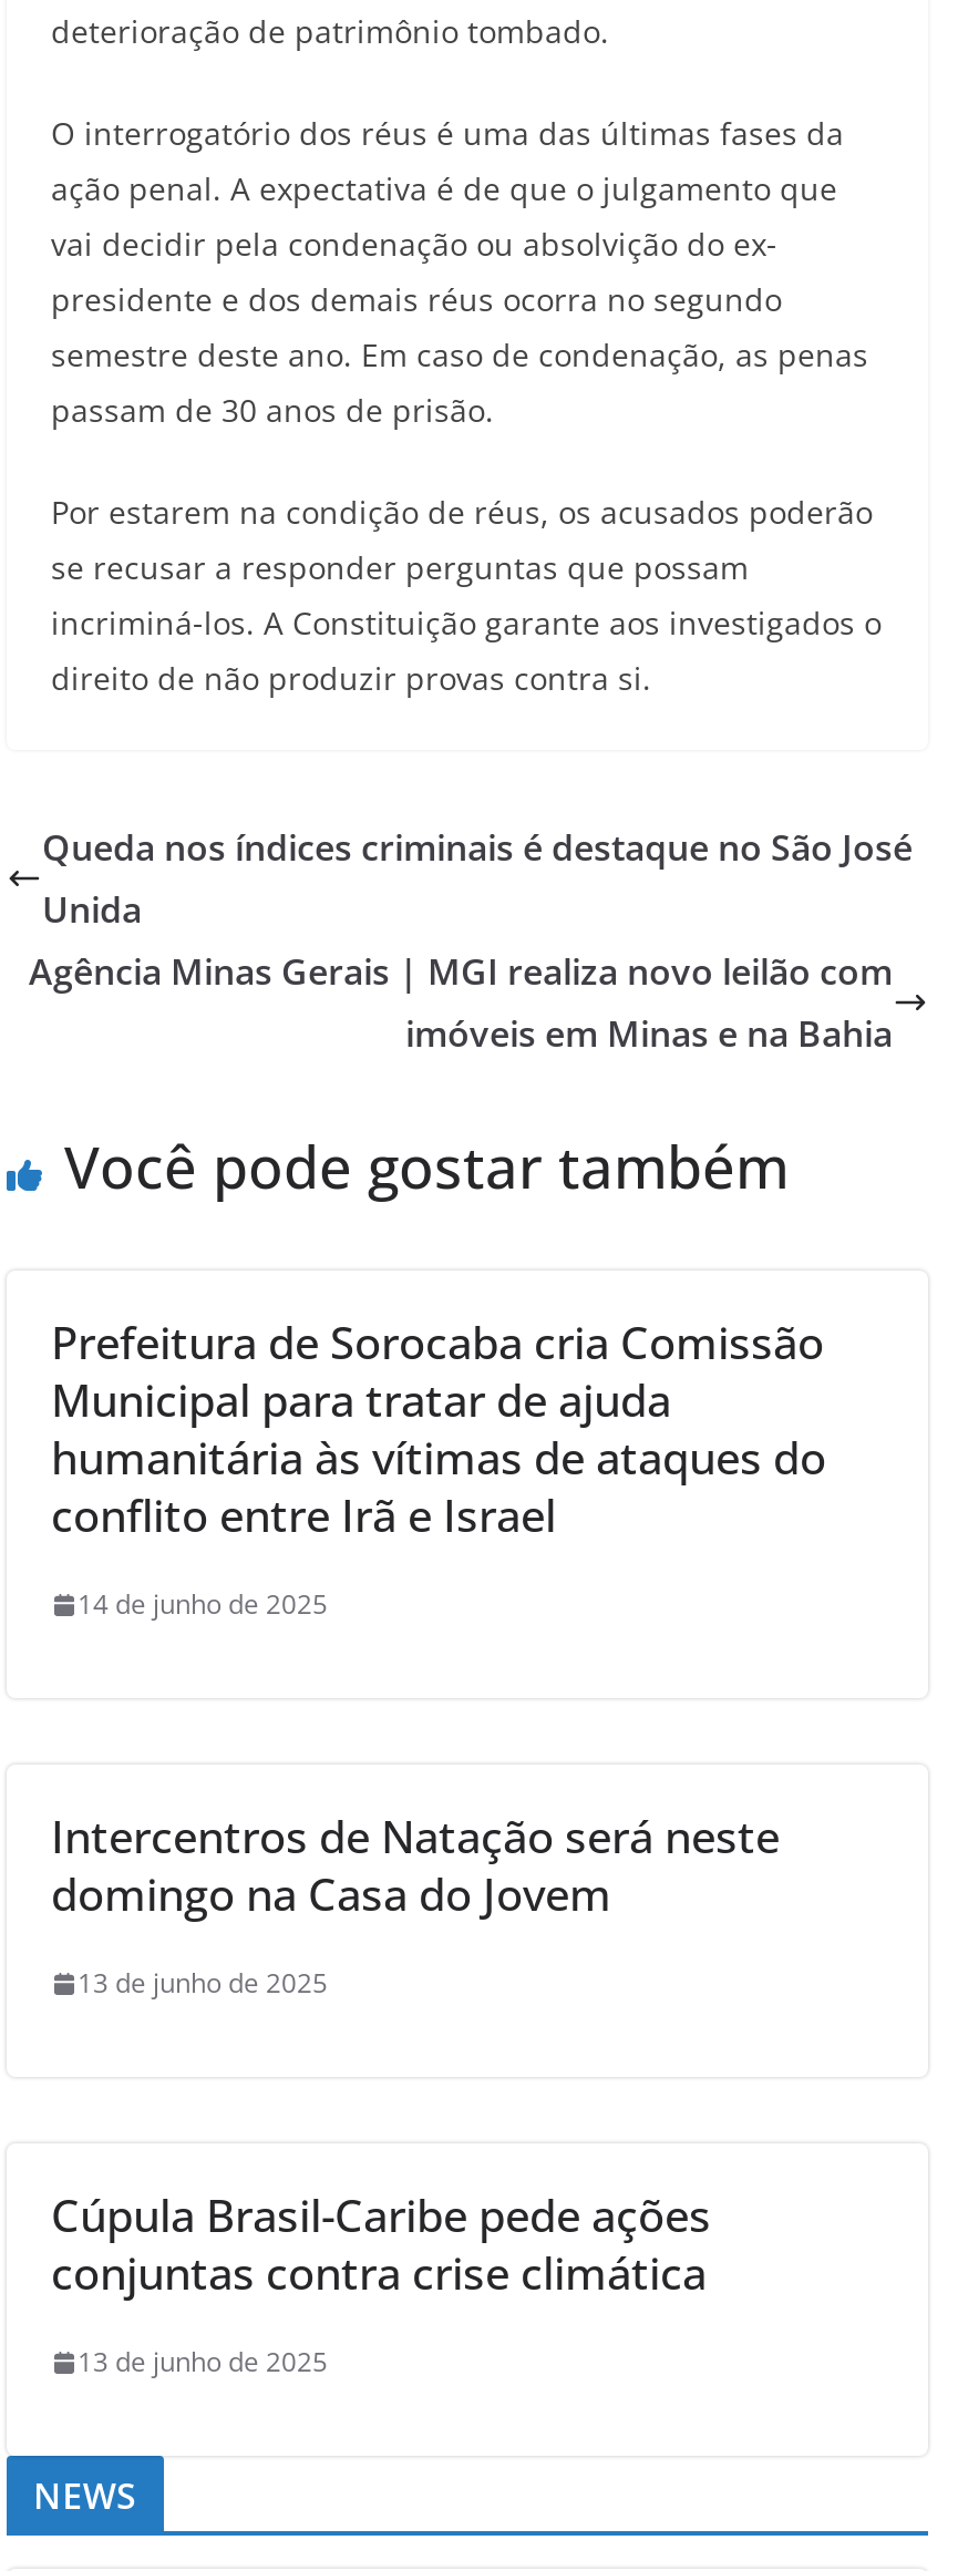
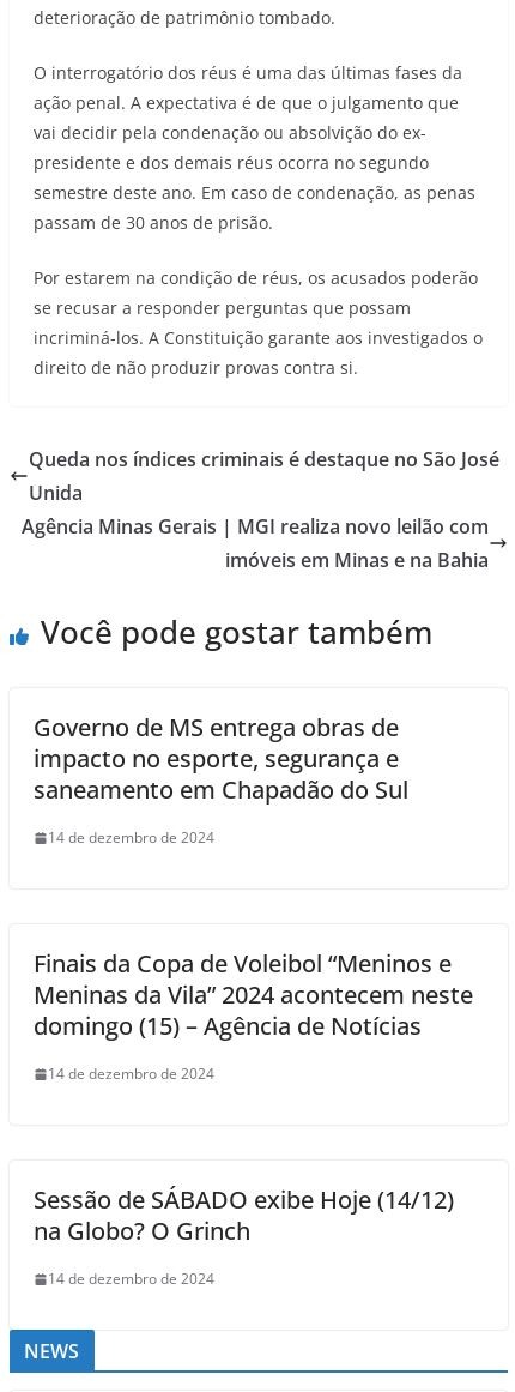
- Prefeitura de Sorocaba cria Comissão
- Municipal para tratar de ajuda
- humanitária às vítimas de ataques do
- conflito entre Irã e Israel
+ Governo de MS entrega obras de
+ impacto no esporte, segurança e
+ saneamento em Chapadão do Sul

- 14 de junho de 2025
+ 14 de dezembro de 2024

- Intercentros de Natação será neste
- domingo na Casa do Jovem
+ Finais da Copa de Voleibol “Meninos e
+ Meninas da Vila” 2024 acontecem neste
+ domingo (15) – Agência de Notícias

- 13 de junho de 2025
+ 14 de dezembro de 2024

- Cúpula Brasil-Caribe pede ações
- conjuntas contra crise climática
+ Sessão de SÁBADO exibe Hoje (14/12)
+ na Globo? O Grinch

- 13 de junho de 2025
+ 14 de dezembro de 2024
